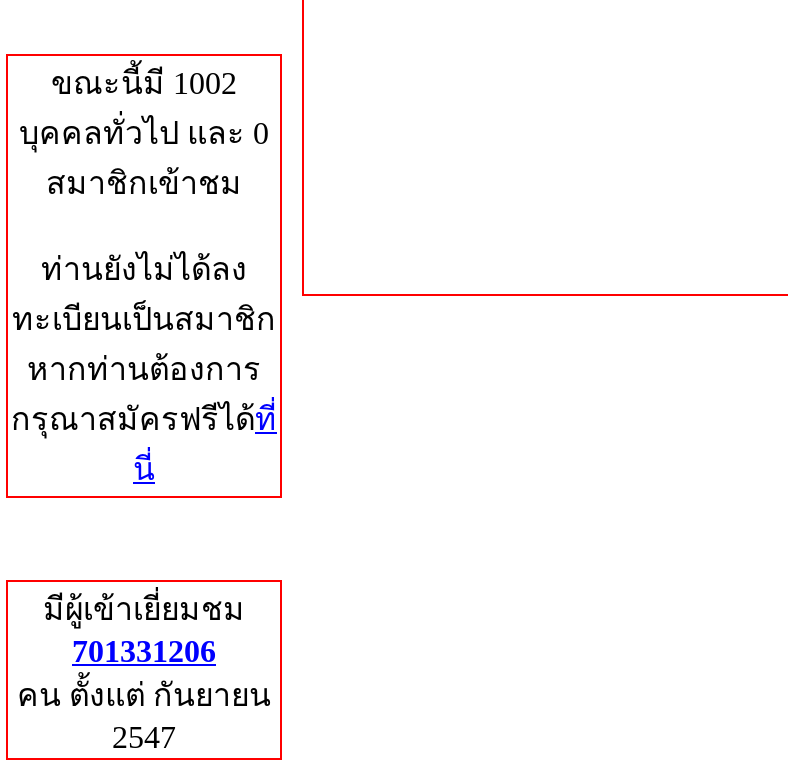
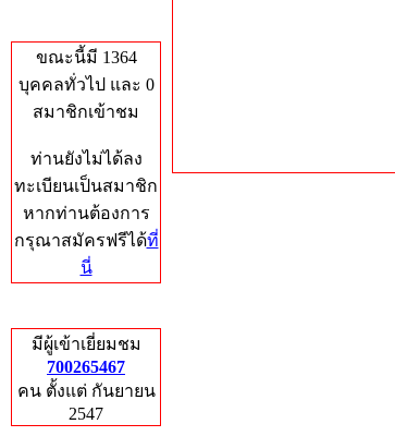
- ขณะนี้มี 1002
+ ขณะนี้มี 1364

- 701331206
+ 700265467
